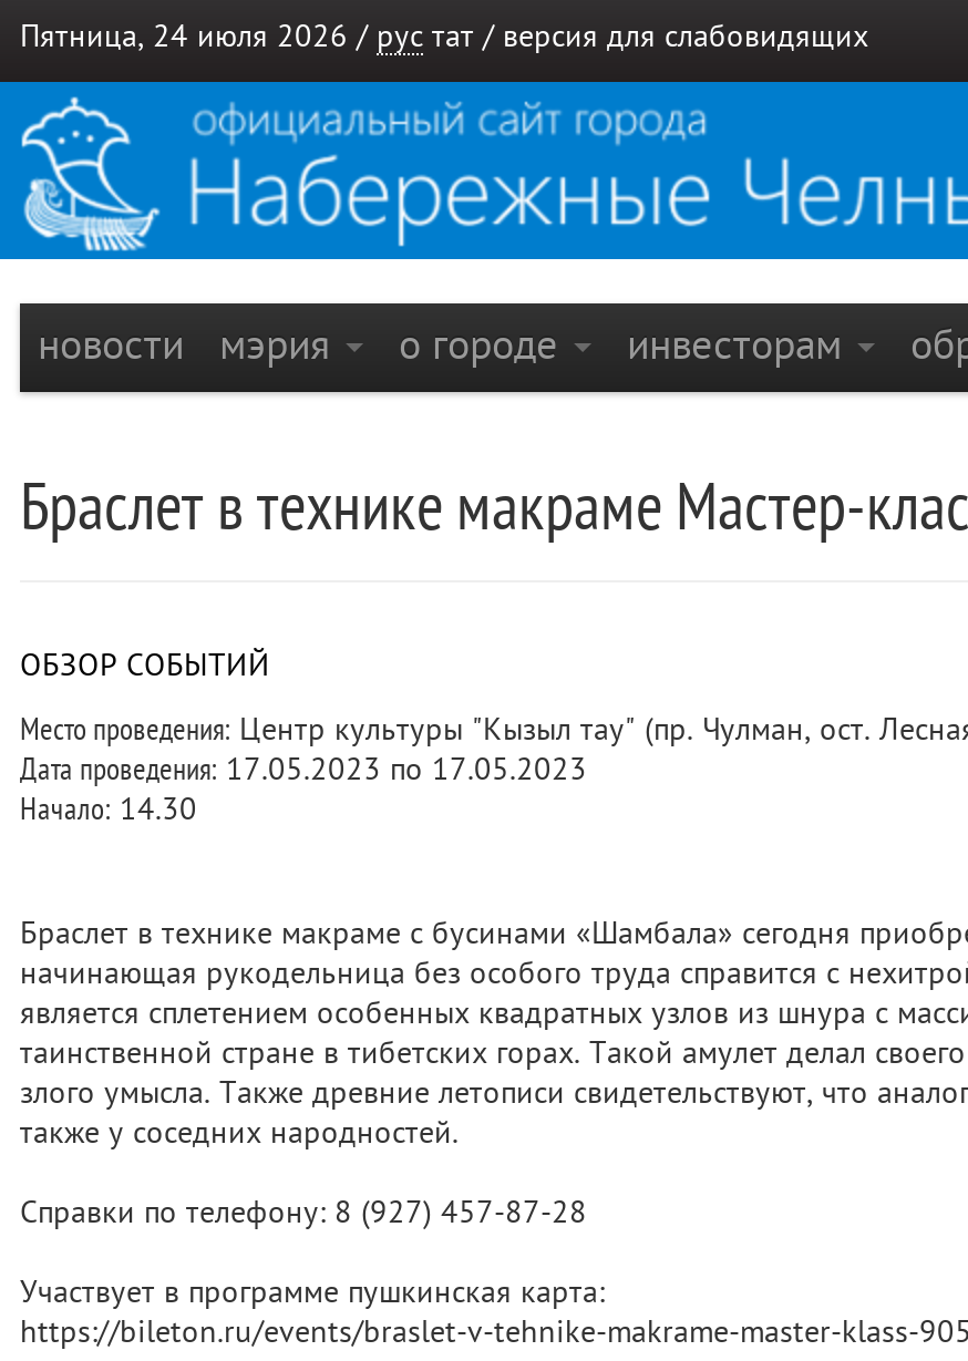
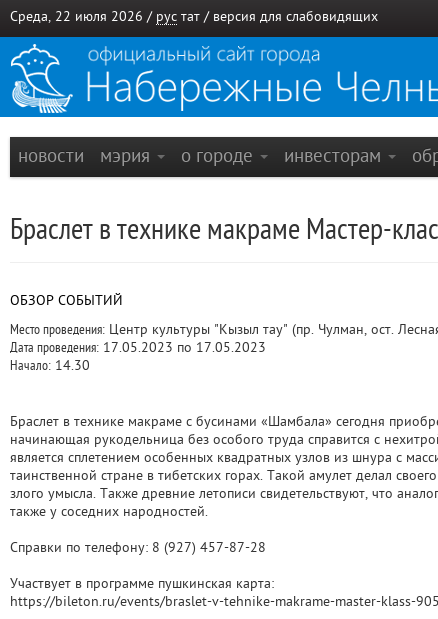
- Пятница, 24 июля 2026 / рус тат / версия для слабовидящих
+ Среда, 22 июля 2026 / рус тат / версия для слабовидящих
